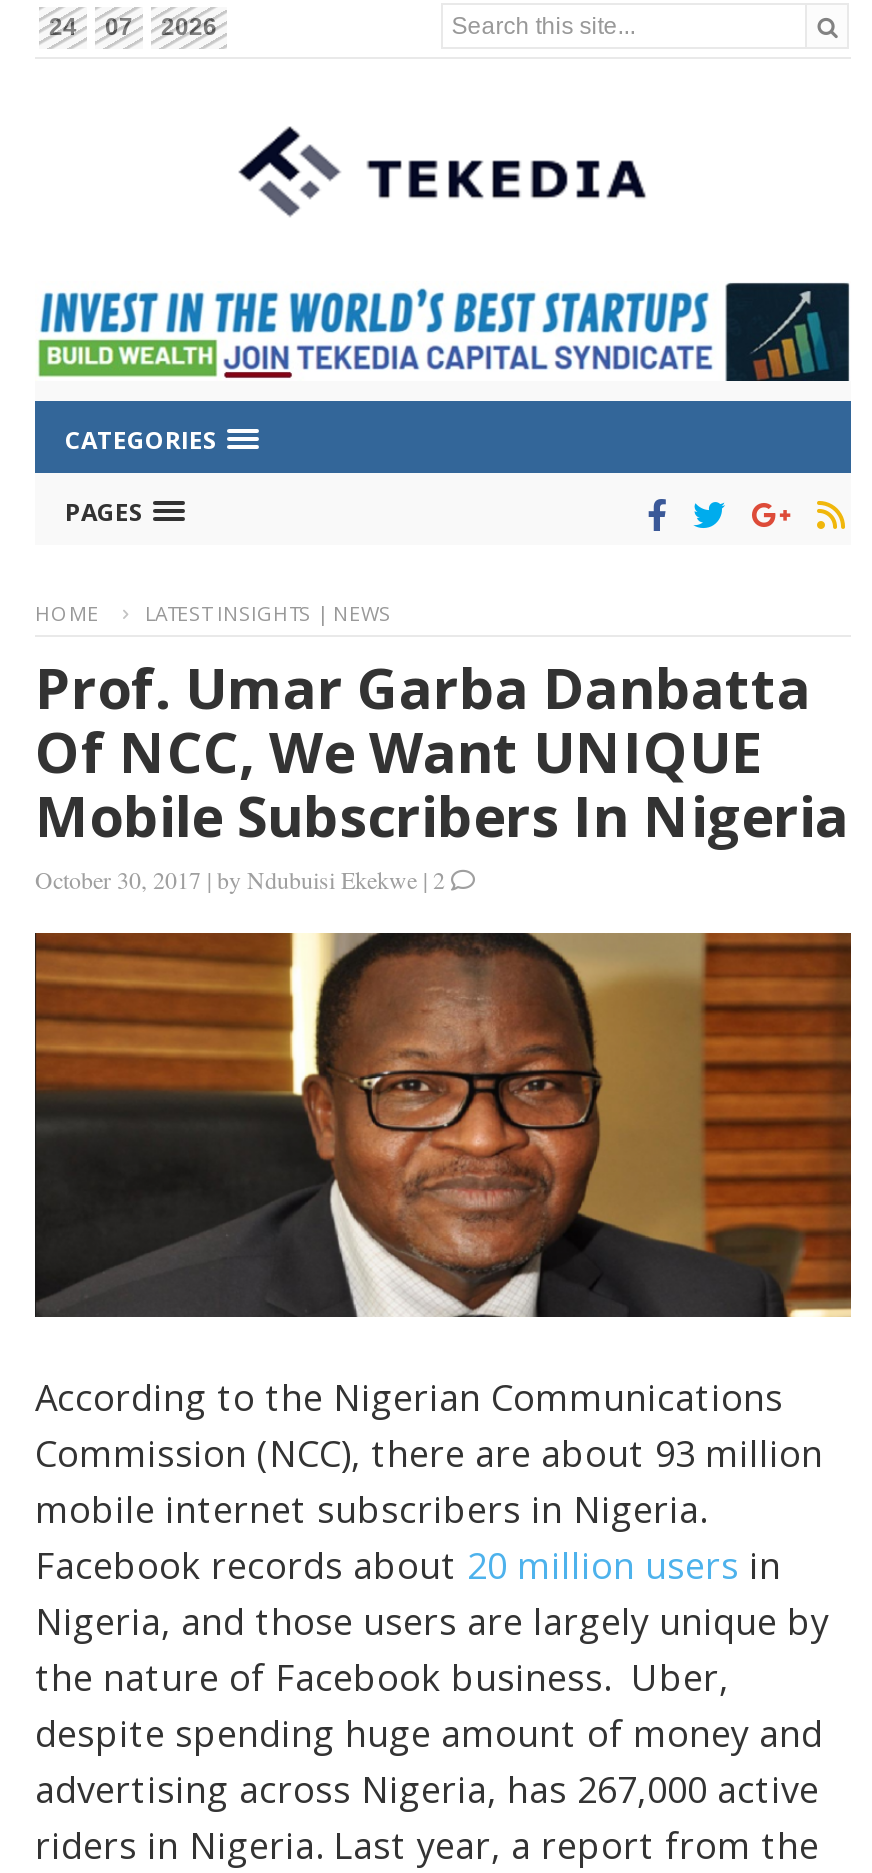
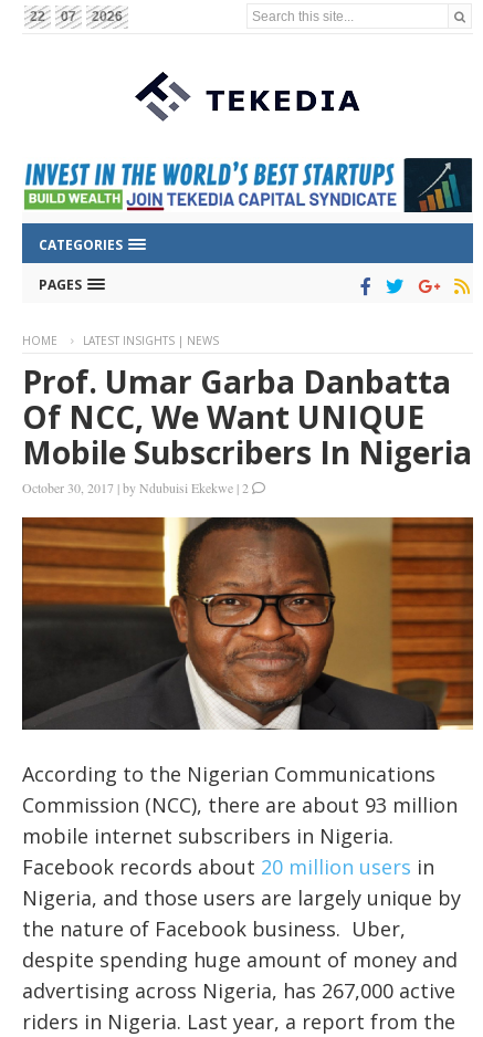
- 24 07 2026
+ 22 07 2026
